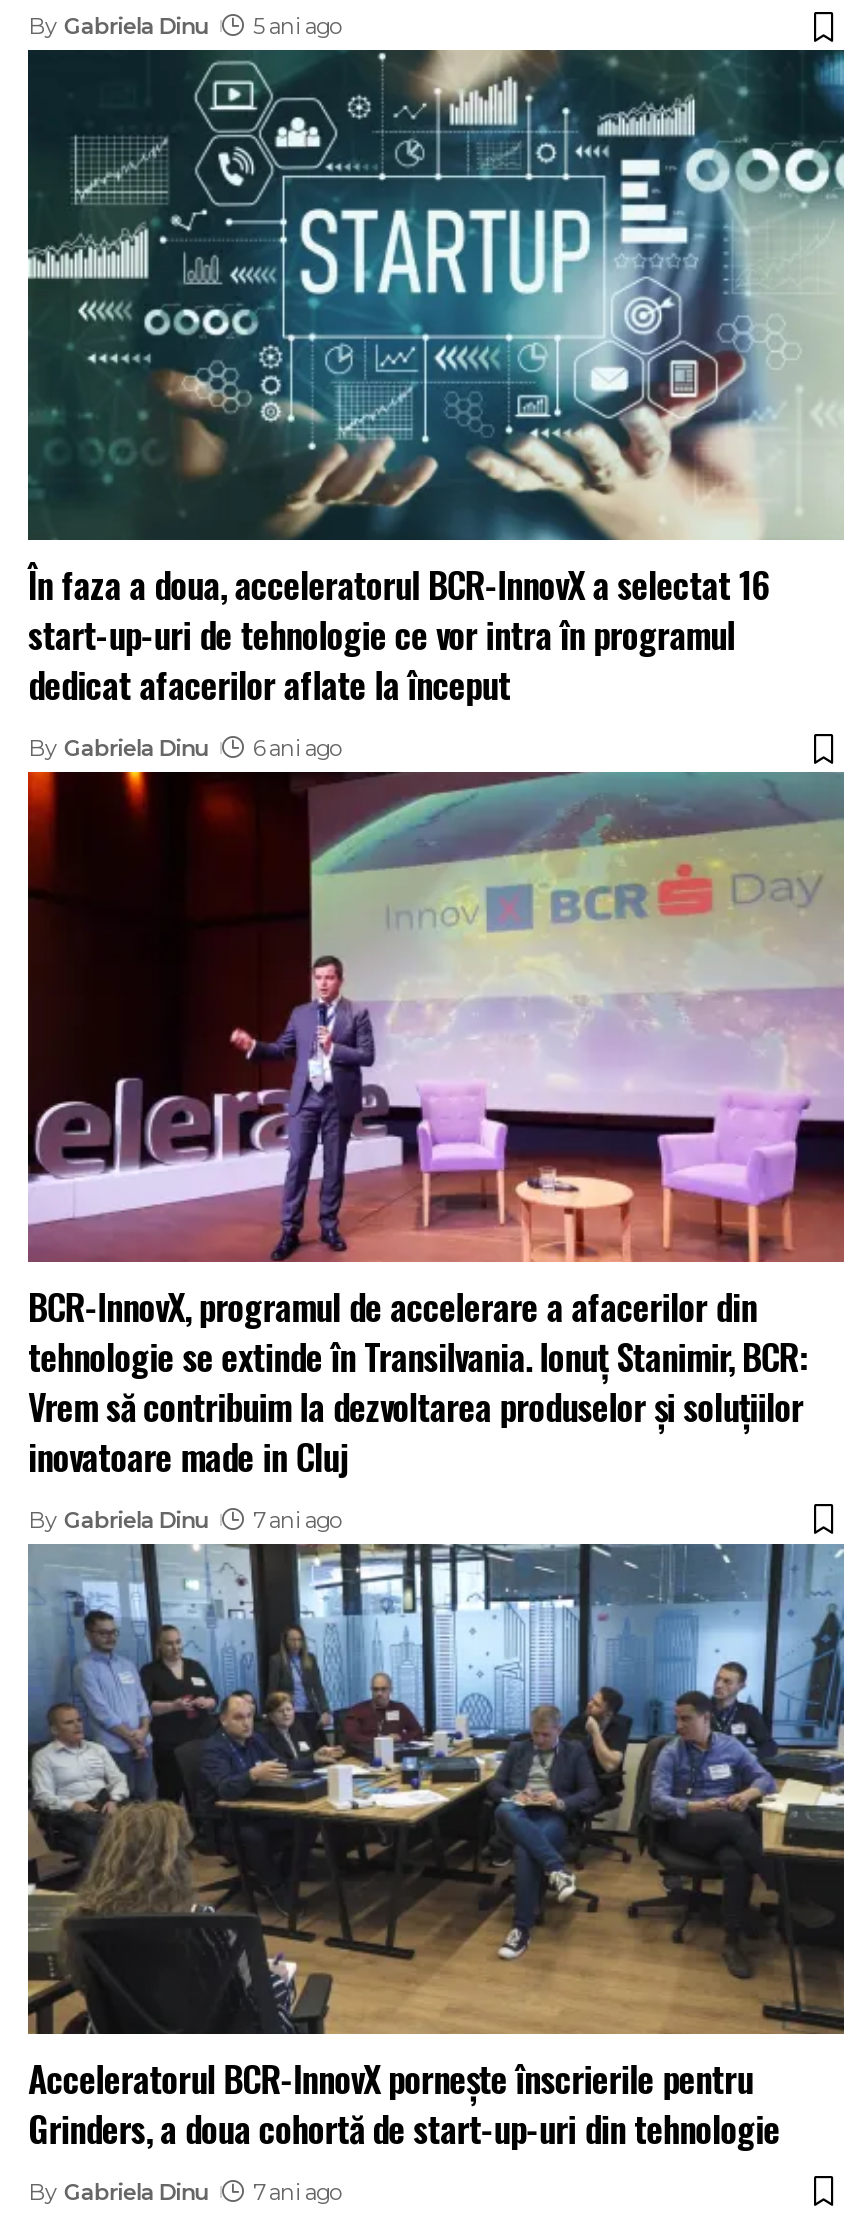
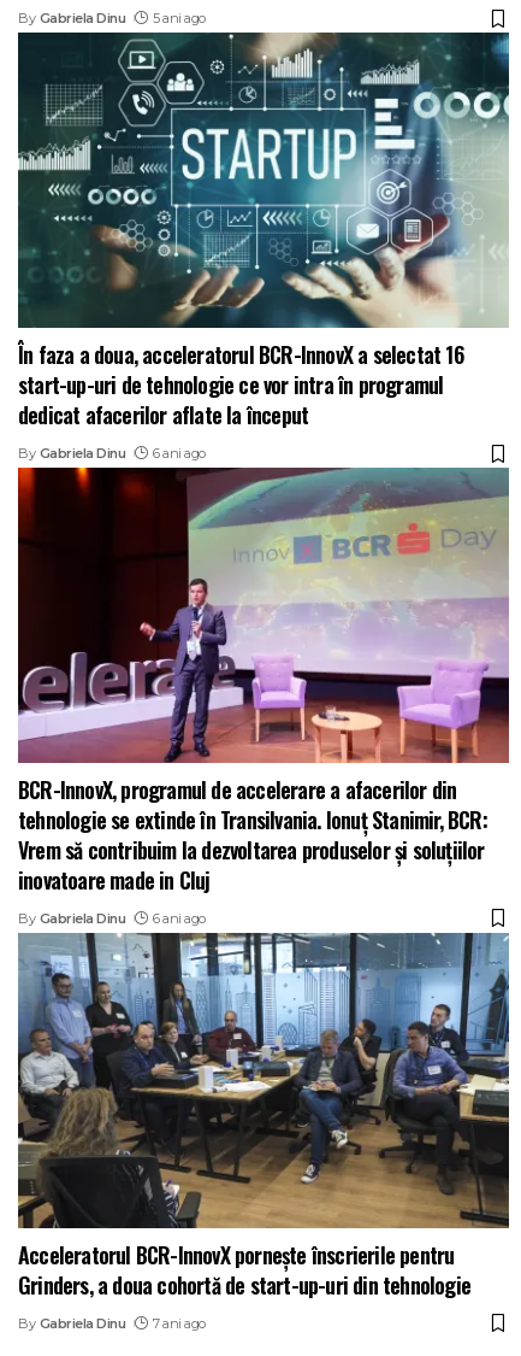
- By Gabriela Dinu 7 ani ago
+ By Gabriela Dinu 6 ani ago
